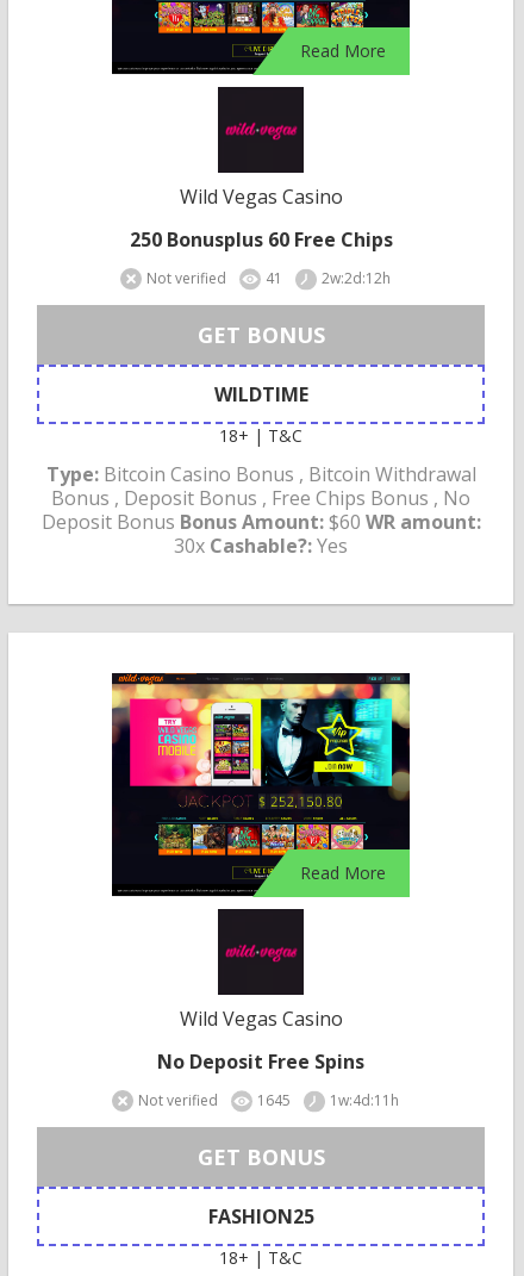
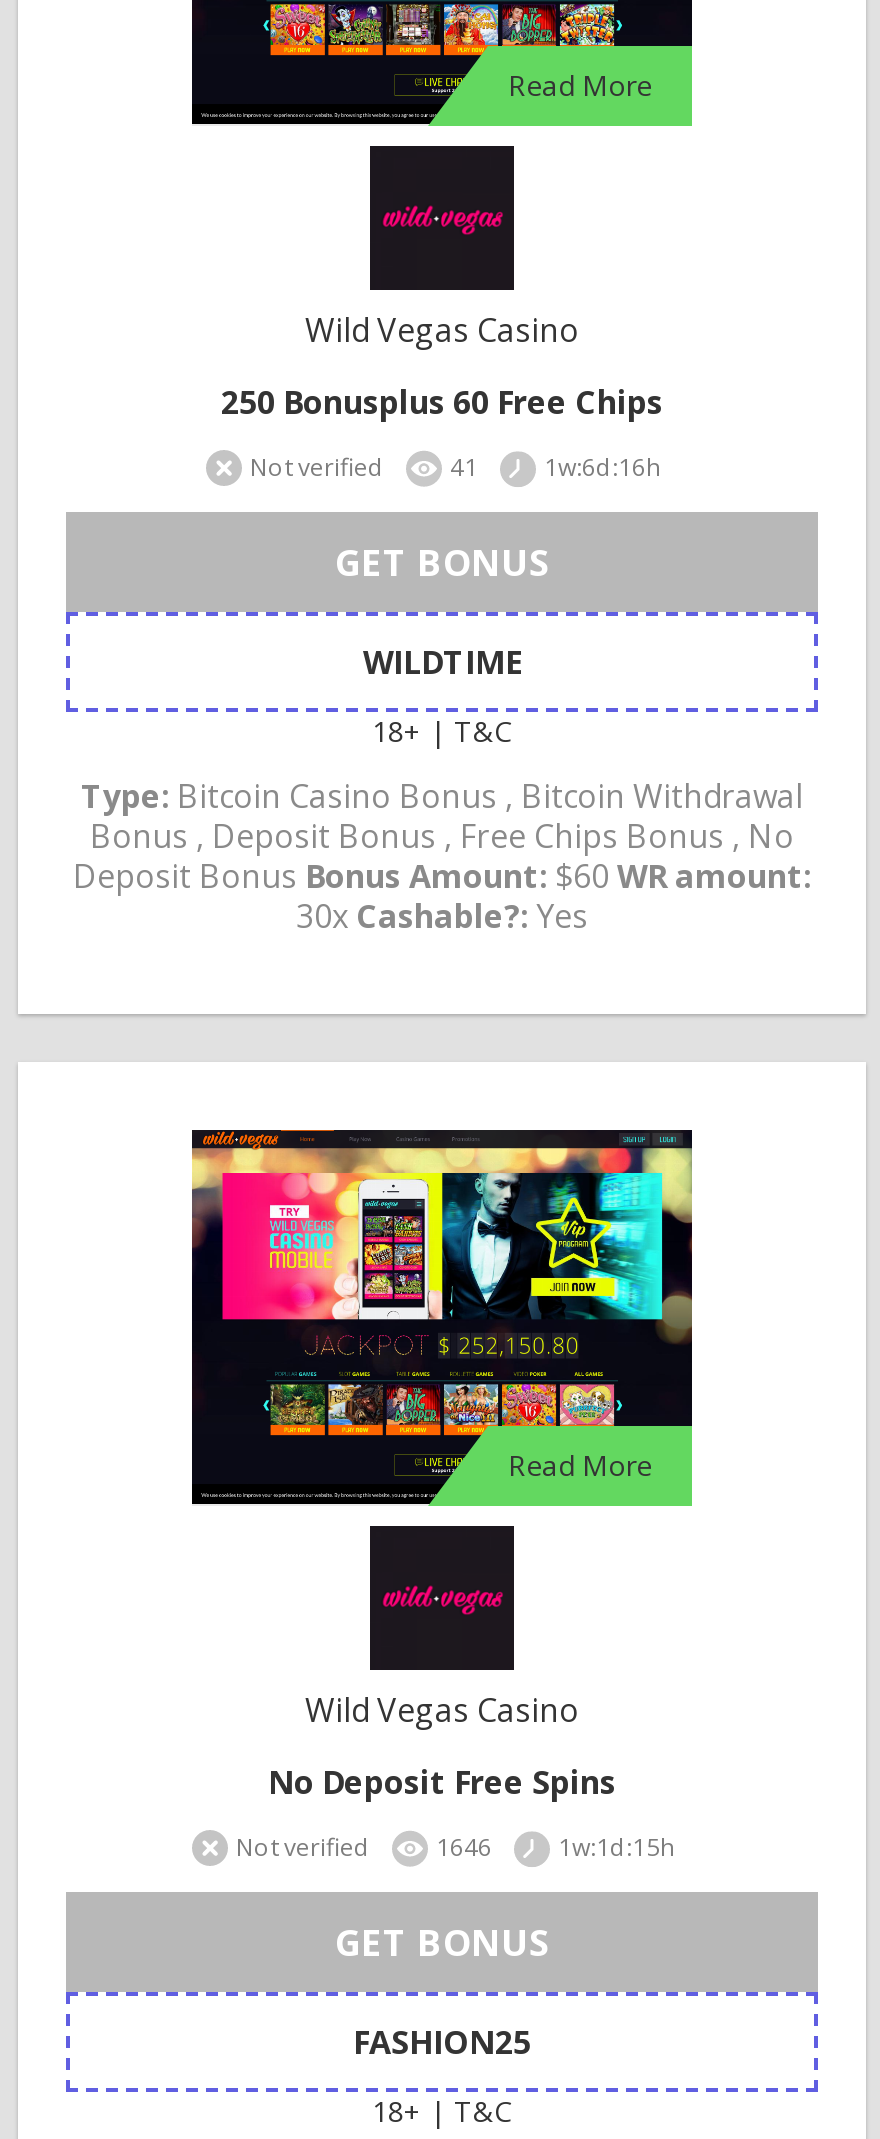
- Not verified 41 2w:2d:12h
+ Not verified 41 1w:6d:16h

- 1645
- 1w:4d:11h
+ 1646
+ 1w:1d:15h
